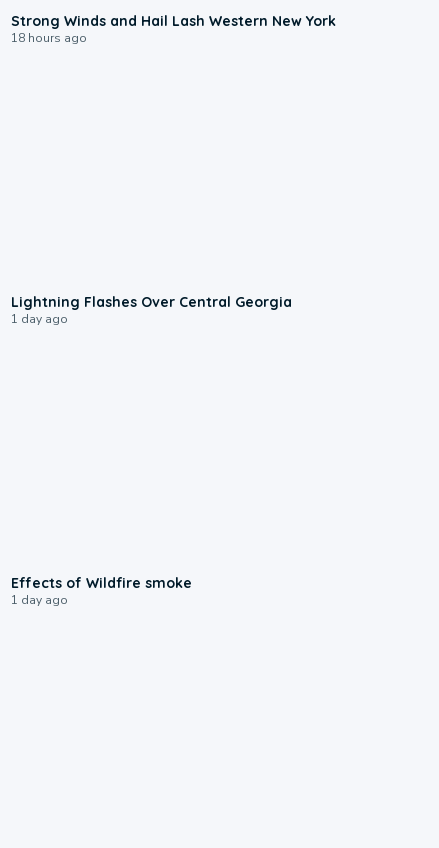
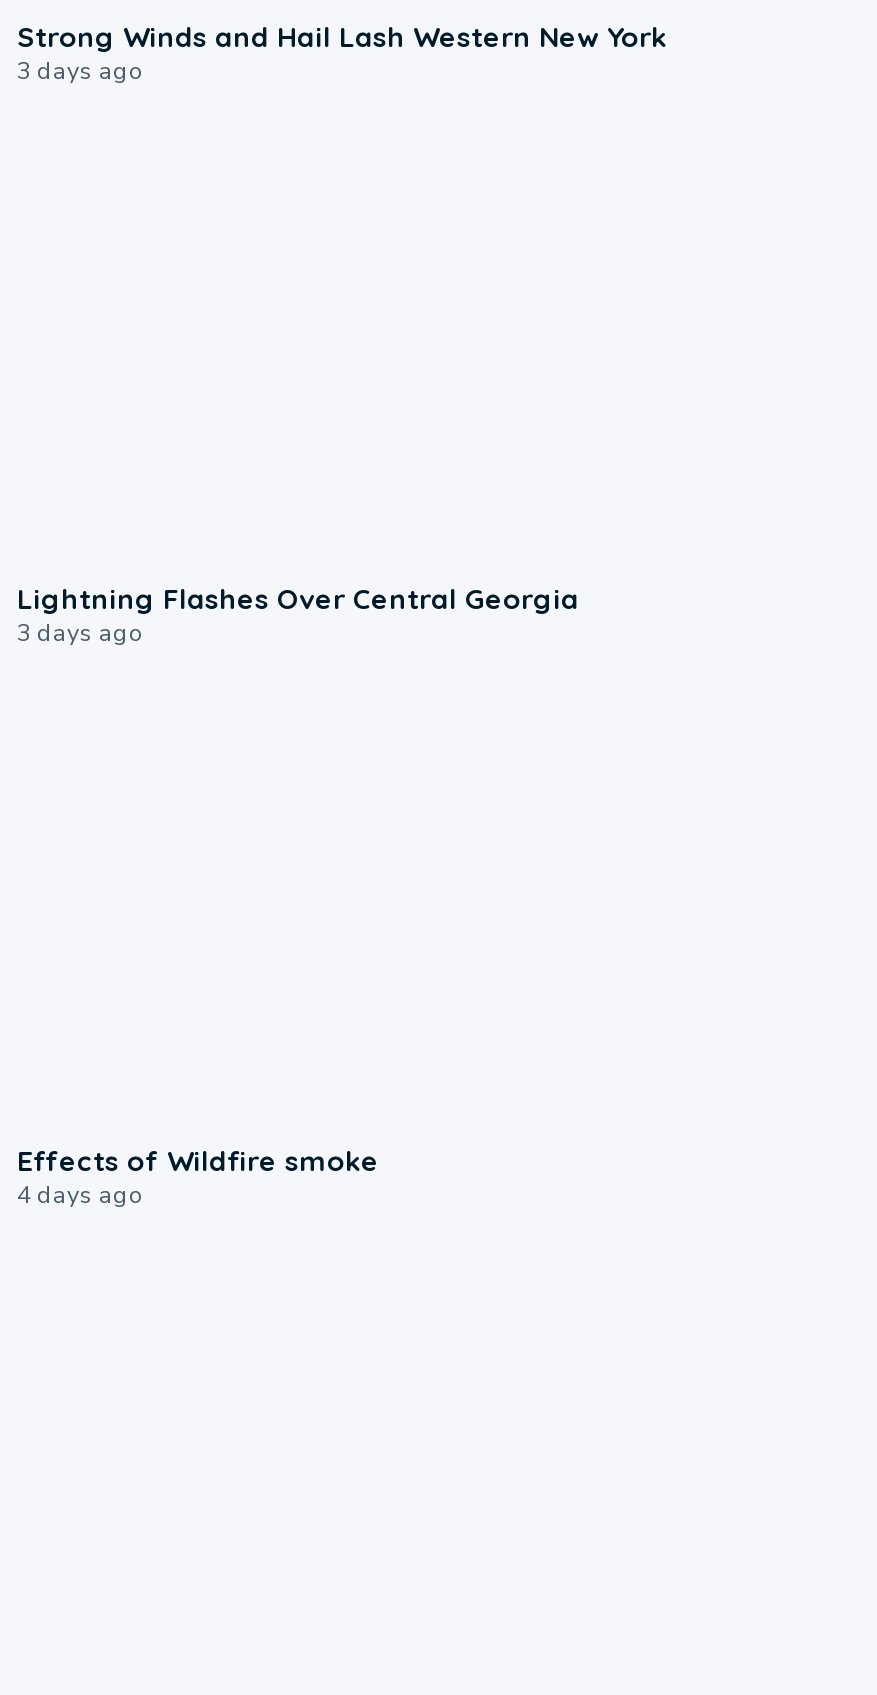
- 18 hours ago
+ 3 days ago

- 1 day ago
+ 3 days ago

- 1 day ago
+ 4 days ago
